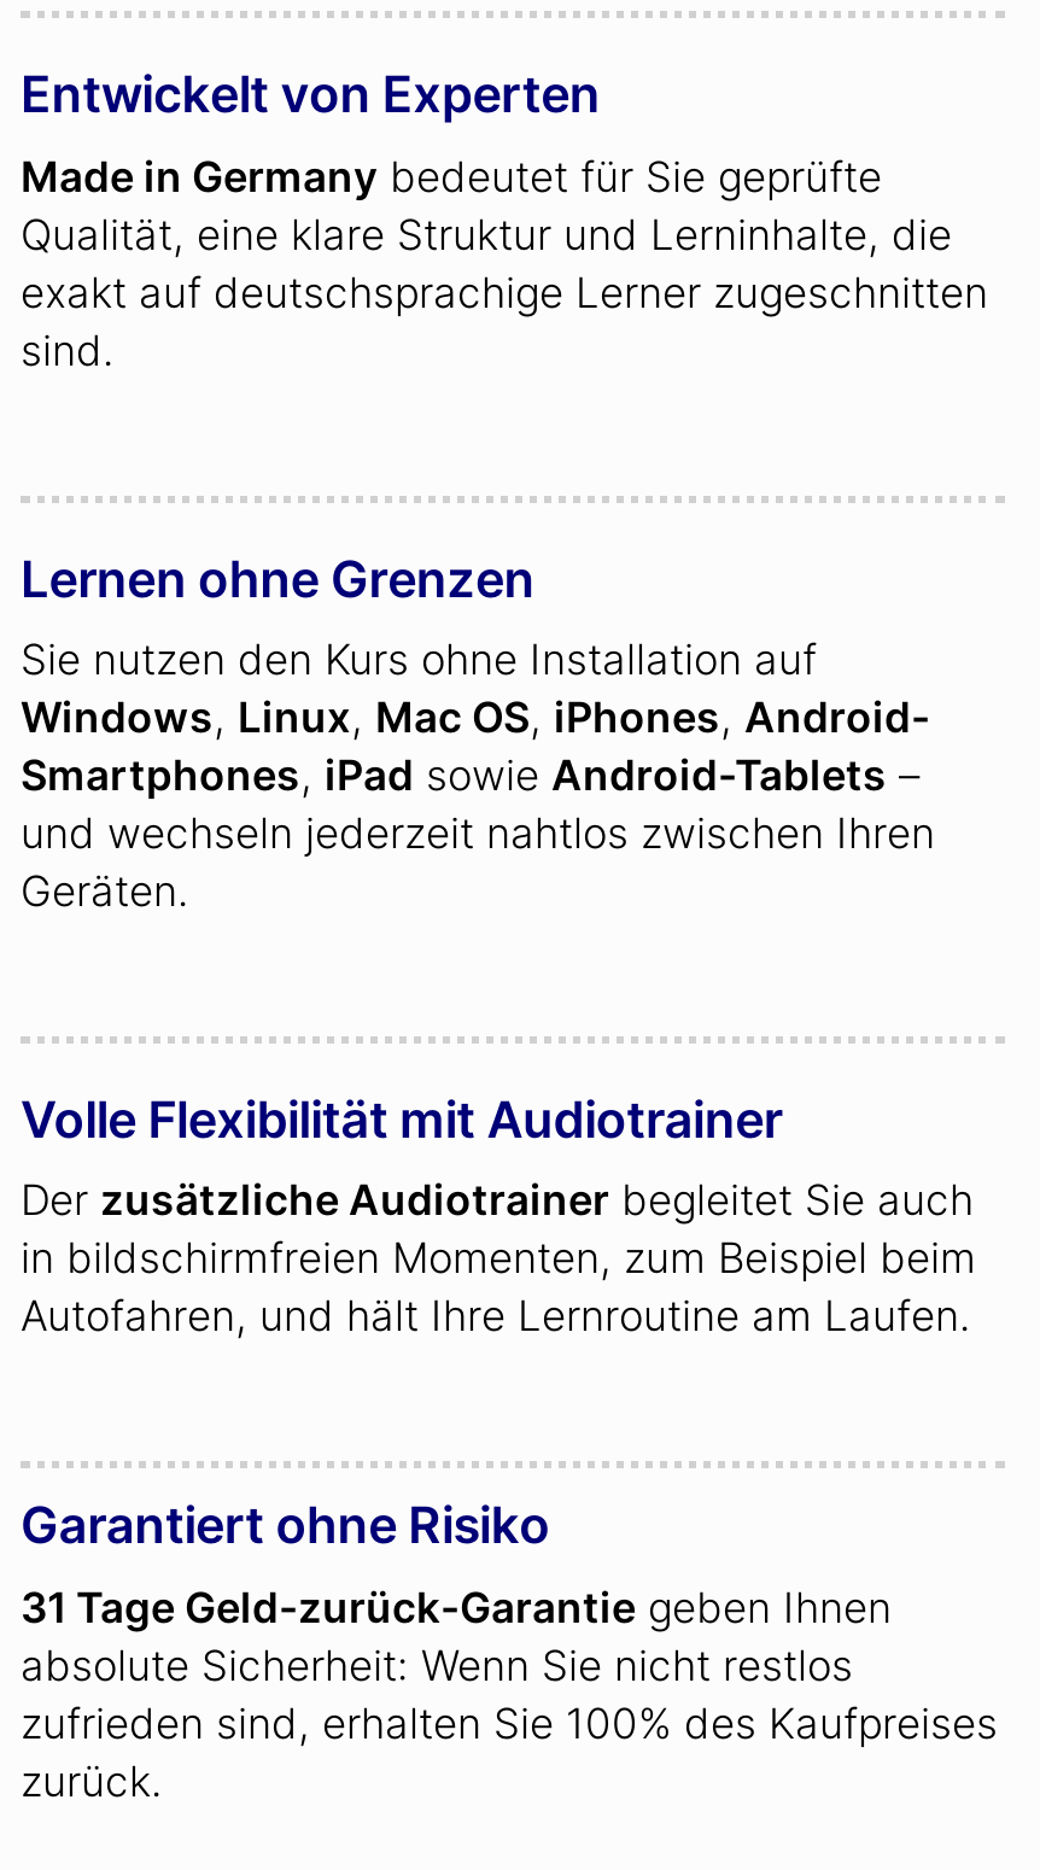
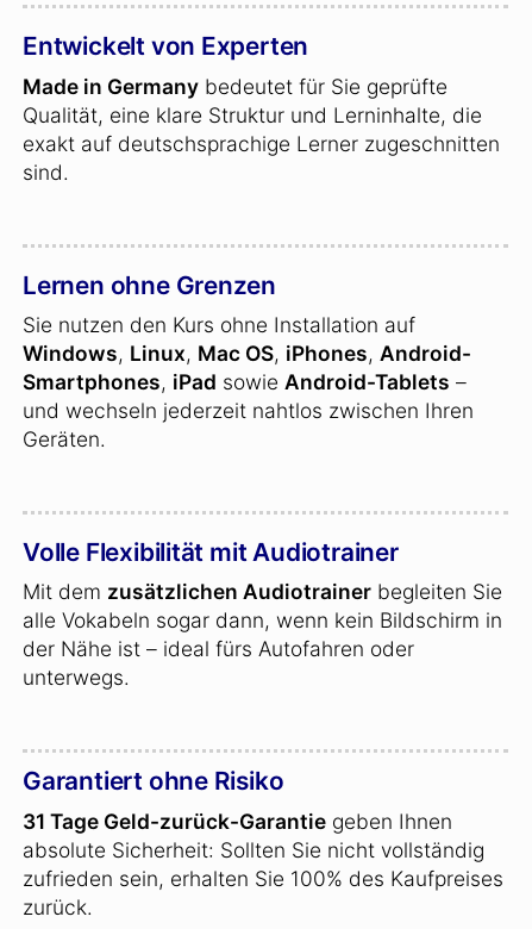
- Der zusätzliche Audiotrainer begleitet Sie auch
- in bildschirmfreien Momenten, zum Beispiel beim
- Autofahren, und hält Ihre Lernroutine am Laufen.
+ Mit dem zusätzlichen Audiotrainer begleiten Sie
+ alle Vokabeln sogar dann, wenn kein Bildschirm in
+ der Nähe ist – ideal fürs Autofahren oder
+ unterwegs.

- absolute Sicherheit: Wenn Sie nicht restlos
+ absolute Sicherheit: Sollten Sie nicht vollständig

- zufrieden sind, erhalten Sie 100% des Kaufpreises
+ zufrieden sein, erhalten Sie 100% des Kaufpreises
